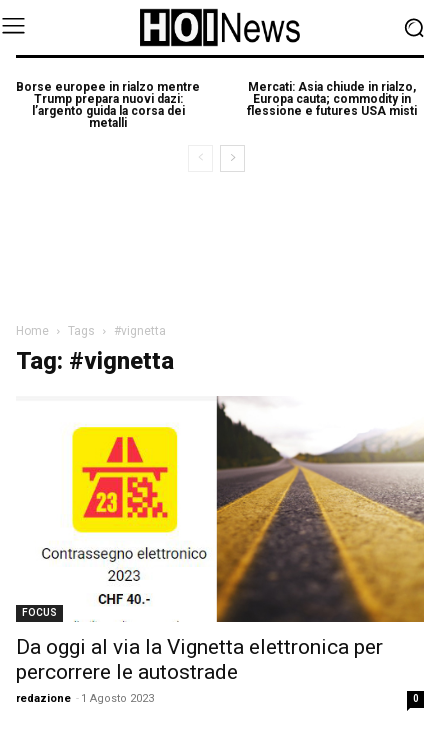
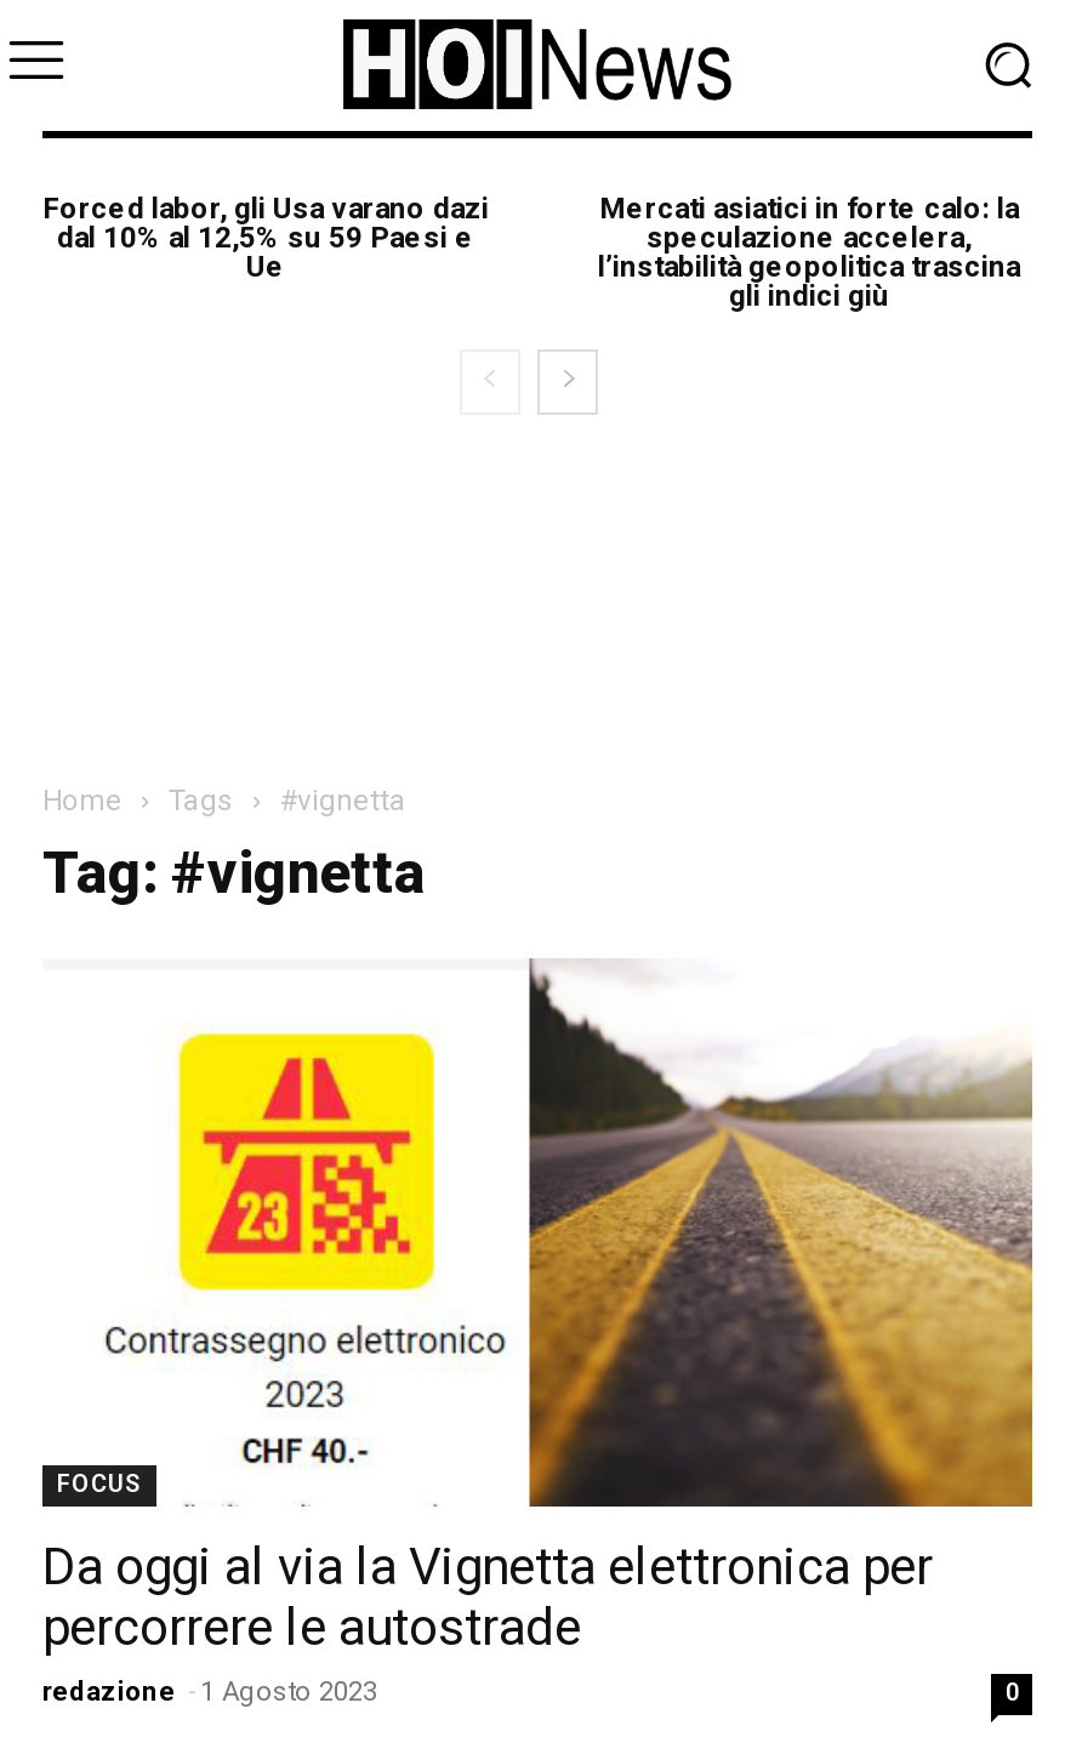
- Borse europee in rialzo mentre
- Trump prepara nuovi dazi:
- l’argento guida la corsa dei
- metalli
+ Forced labor, gli Usa varano dazi
+ dal 10% al 12,5% su 59 Paesi e
+ Ue

- Mercati: Asia chiude in rialzo,
- Europa cauta; commodity in
- flessione e futures USA misti
+ Mercati asiatici in forte calo: la
+ speculazione accelera,
+ l’instabilità geopolitica trascina
+ gli indici giù
